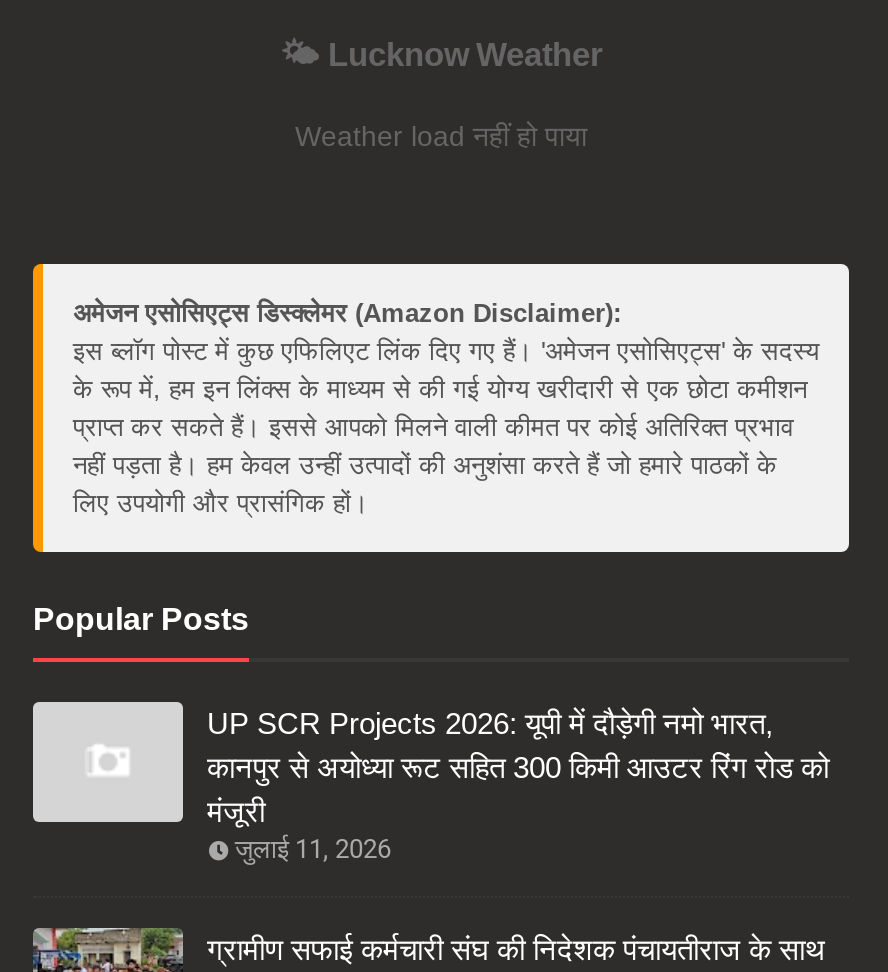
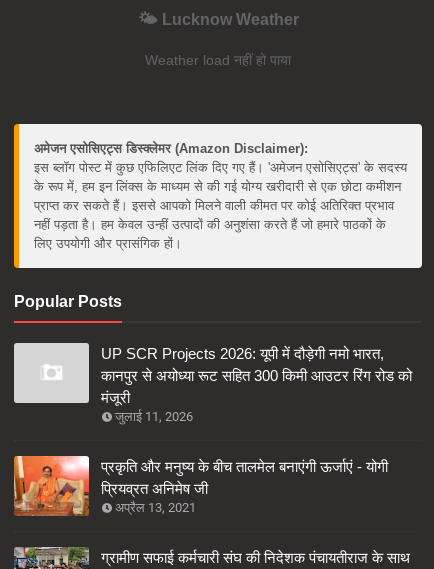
+ [image]
+ प्रकृति और मनुष्य के बीच तालमेल बनाएंगी ऊर्जाएं - योगी
+ प्रियव्रत अनिमेष जी
+ अप्रैल 13, 2021
